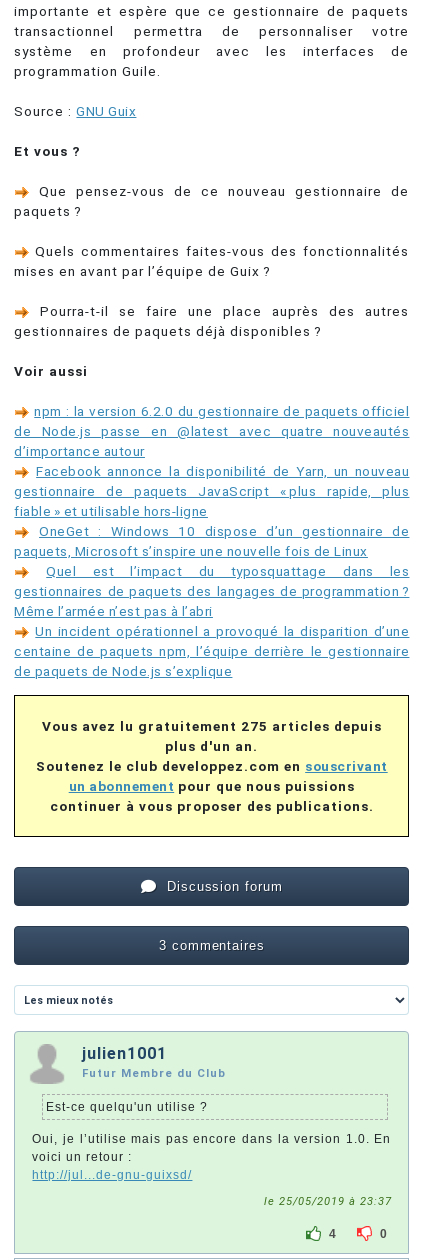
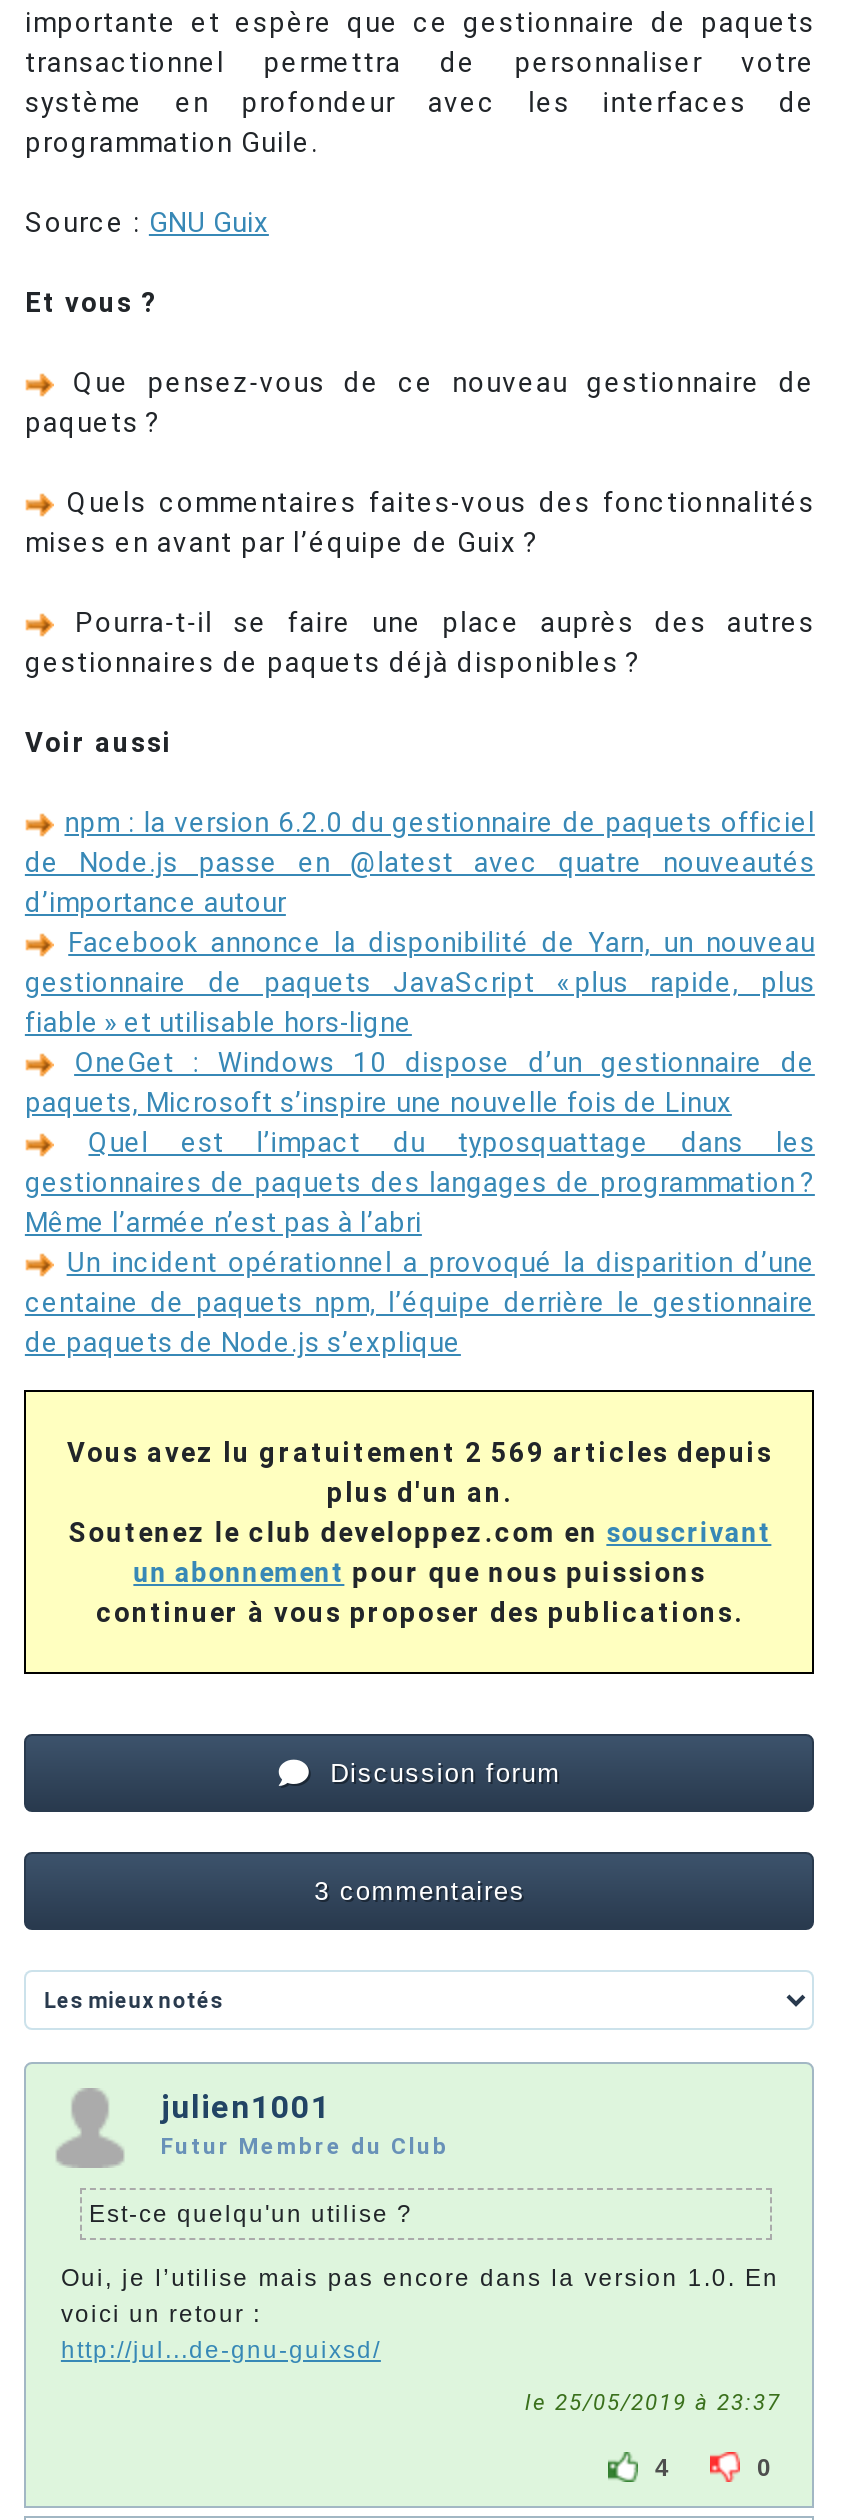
- Vous avez lu gratuitement 275 articles depuis
+ Vous avez lu gratuitement 2 569 articles depuis
